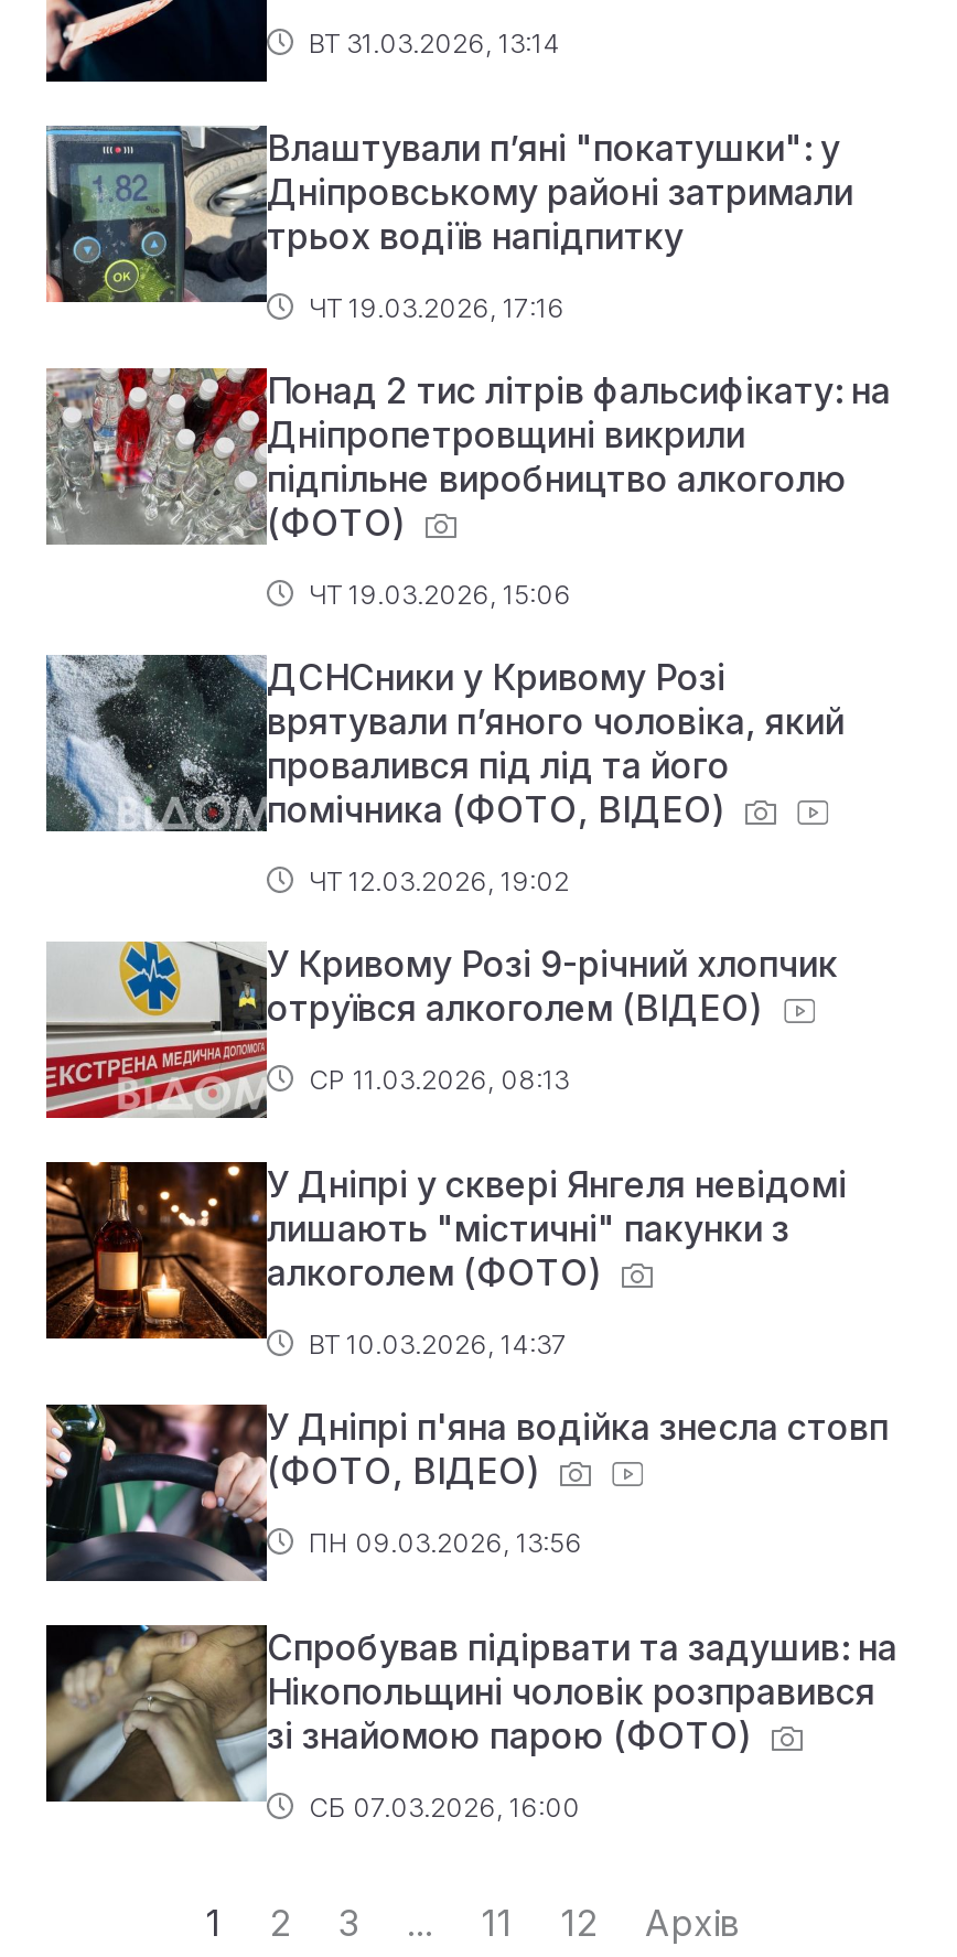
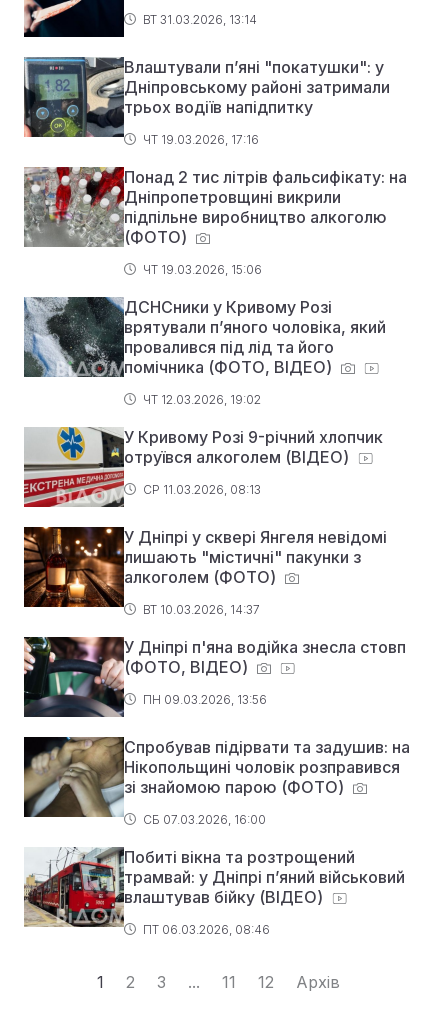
+ [image]
+ Побиті вікна та розтрощений
+ трамвай: у Дніпрі пʼяний військовий
+ влаштував бійку (ВІДЕО)
+ ПТ 06.03.2026, 08:46
